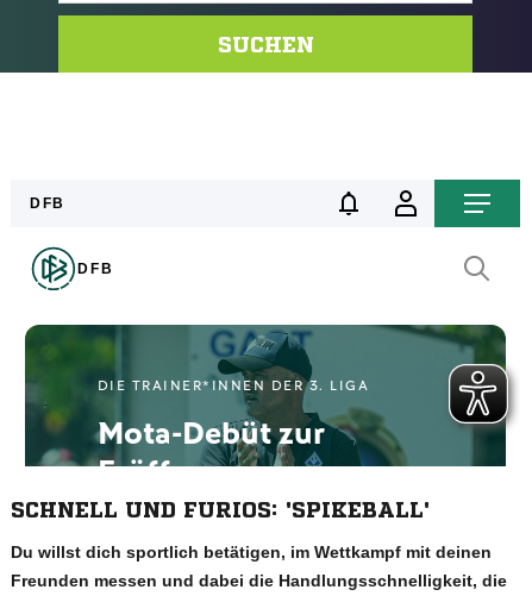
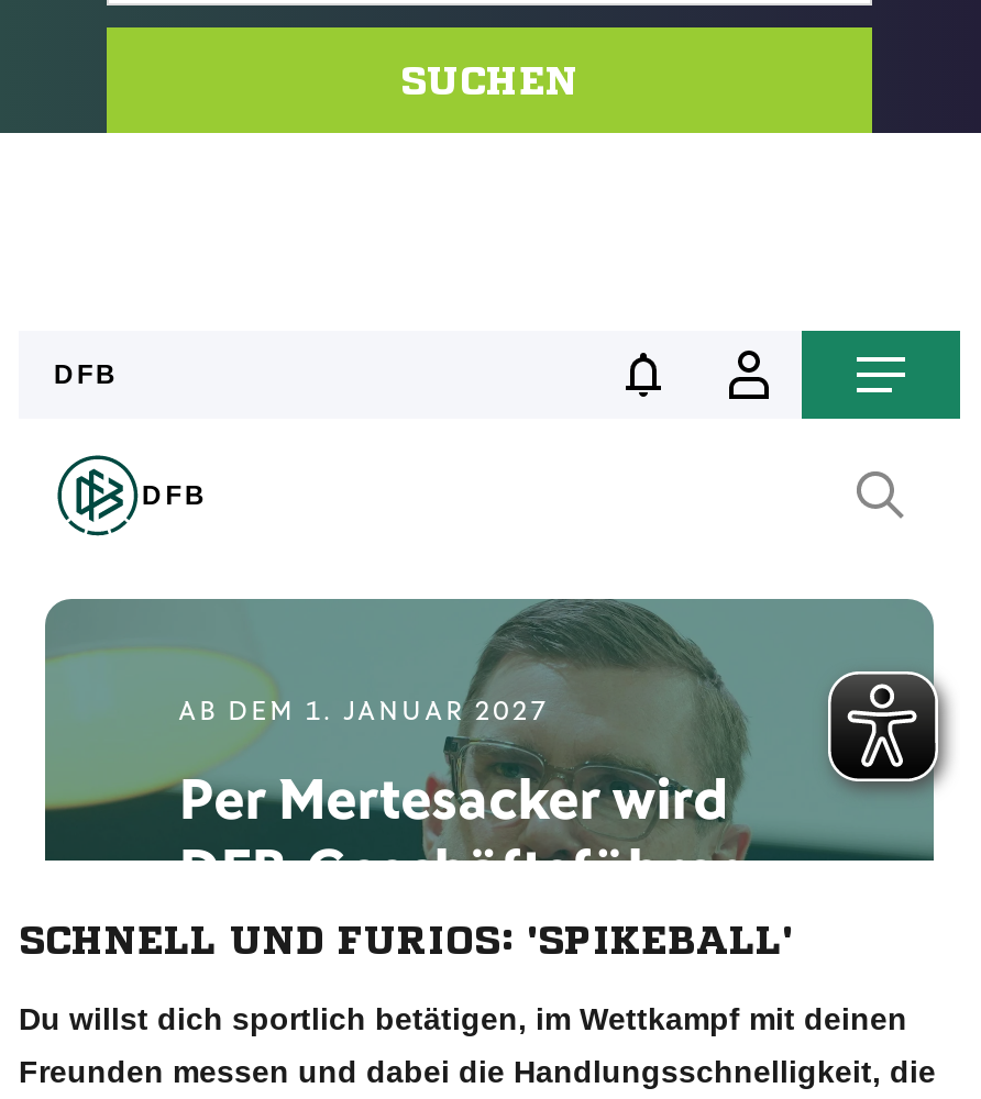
- [image]
+ [image]
